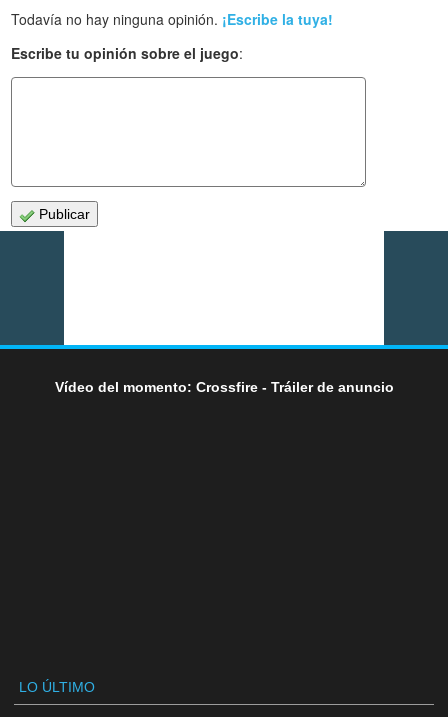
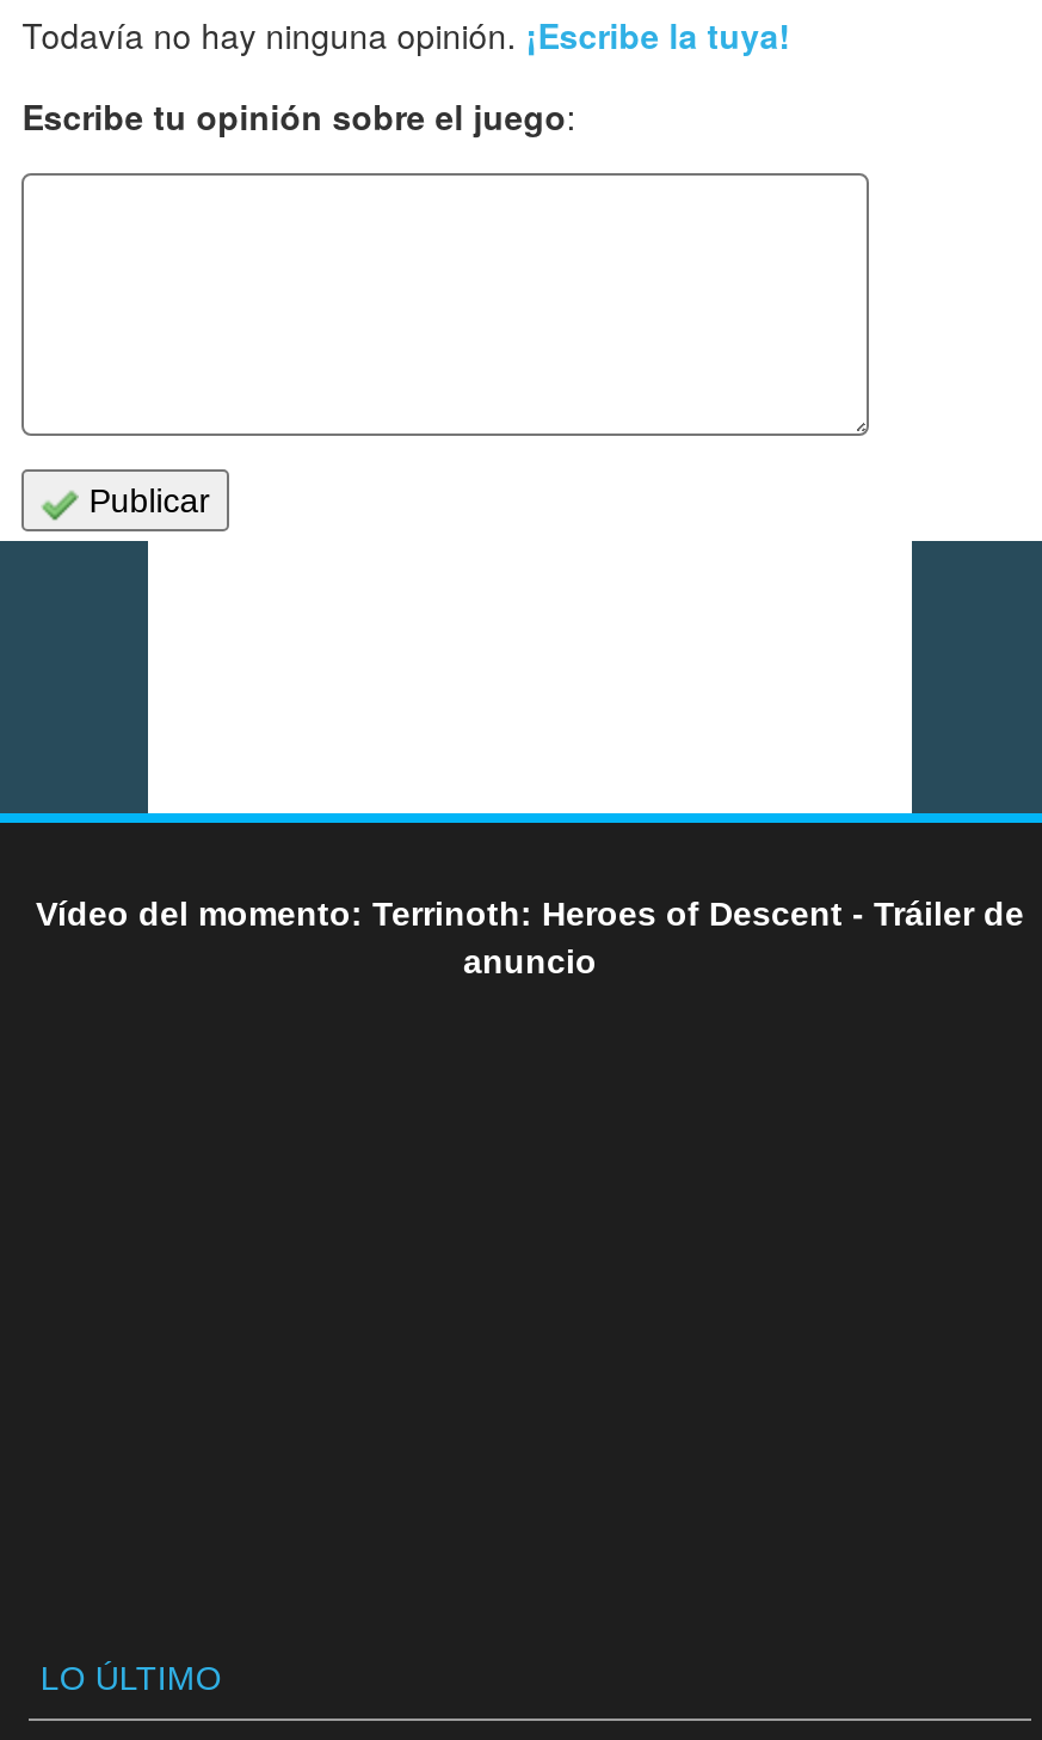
- Vídeo del momento: Crossfire - Tráiler de anuncio
+ Vídeo del momento: Terrinoth: Heroes of Descent - Tráiler de
+ anuncio
